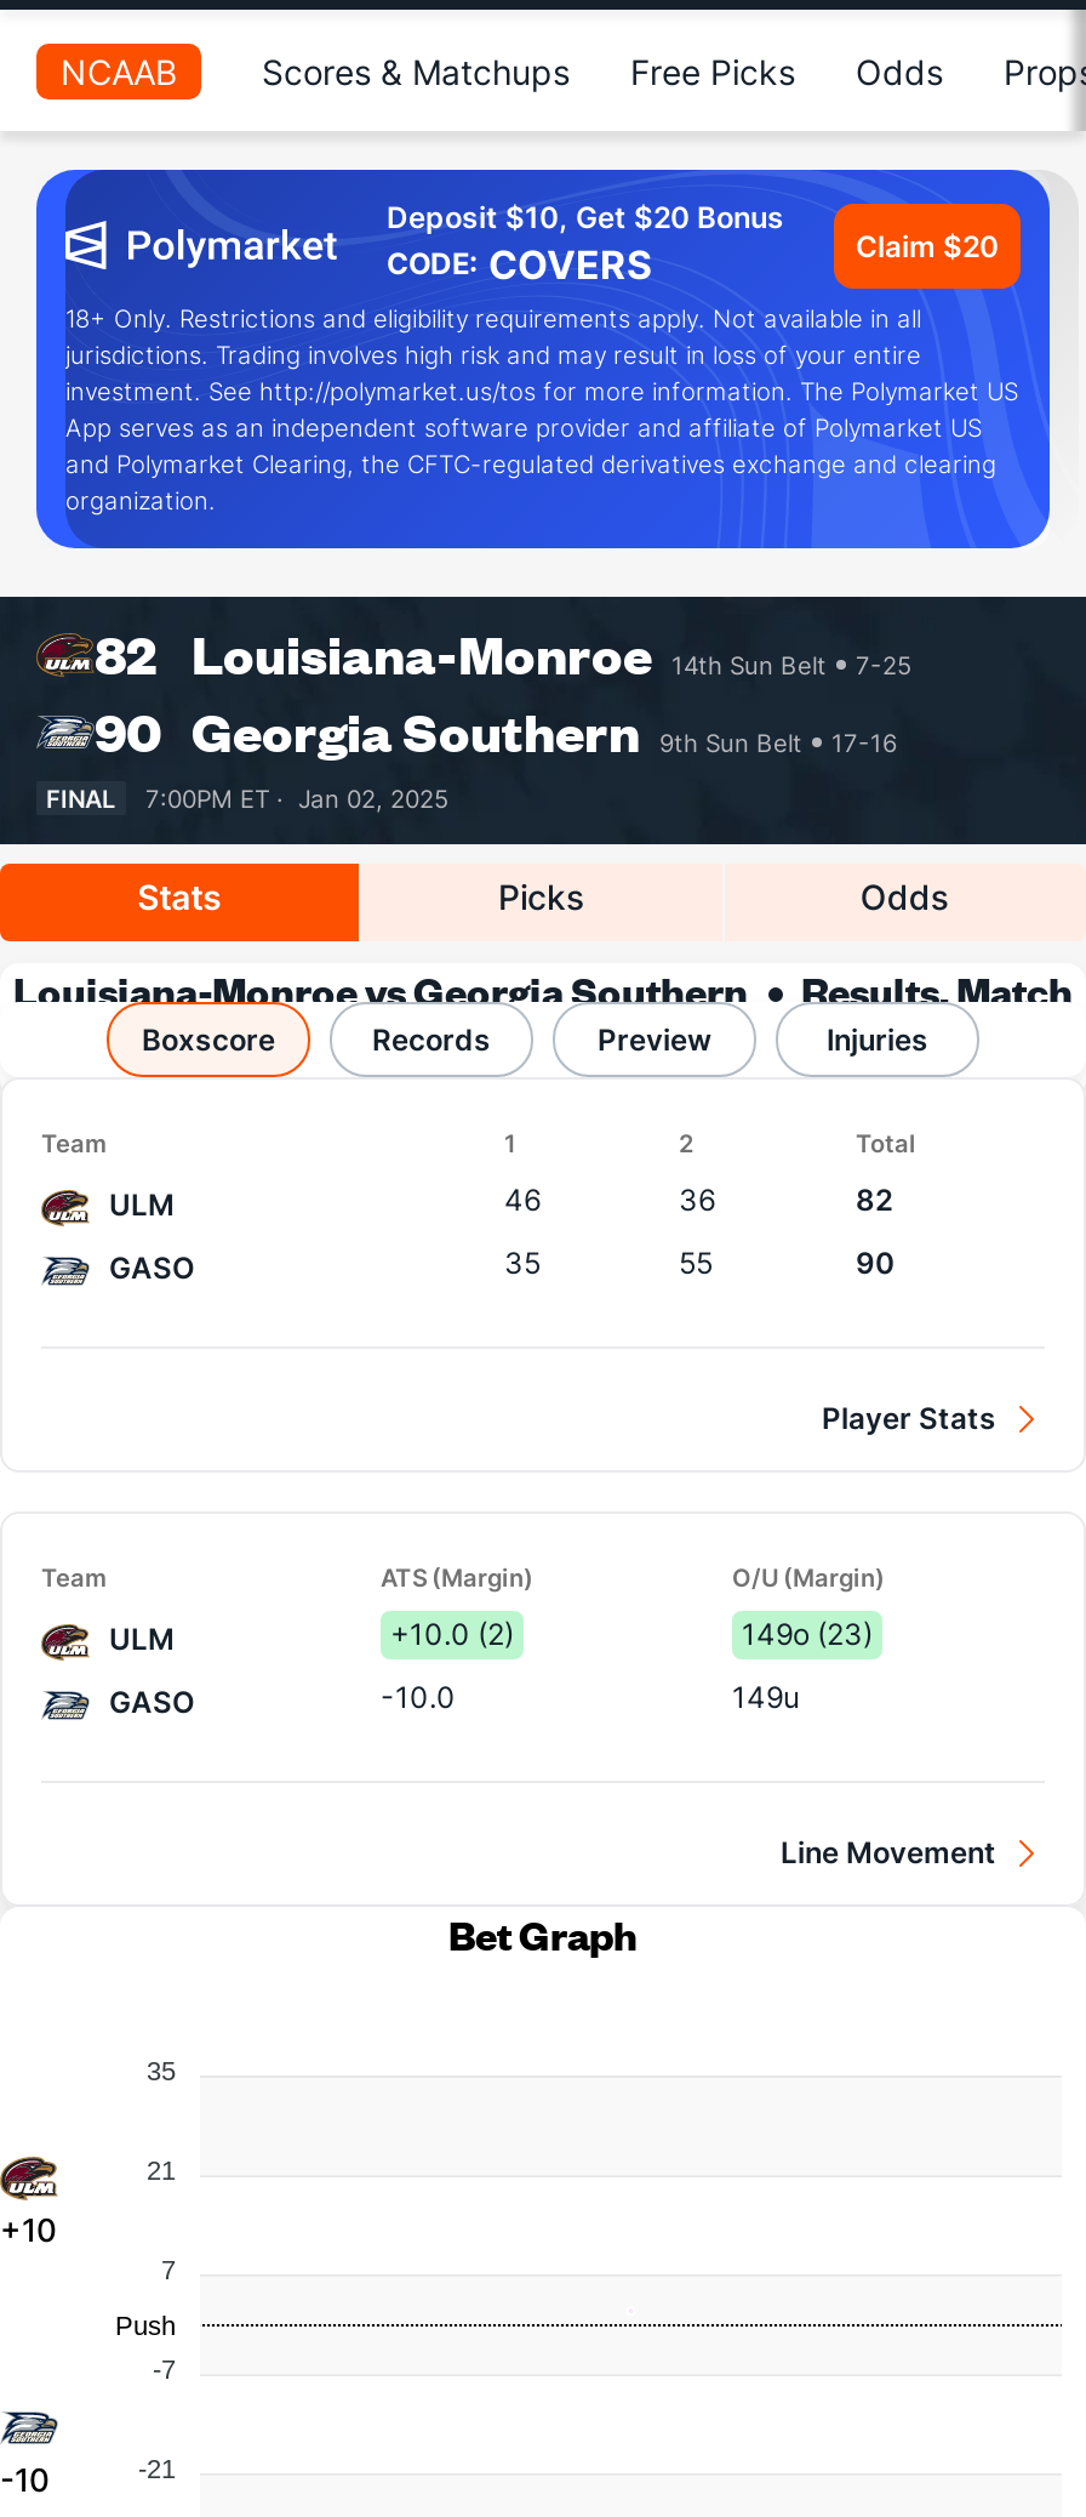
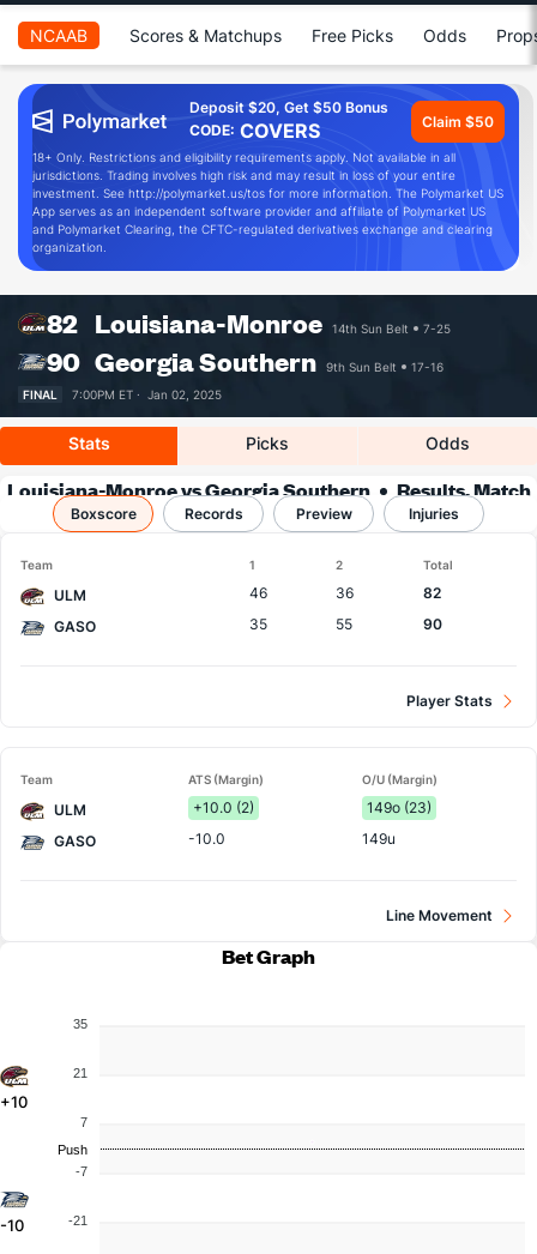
- Deposit $10, Get $20 Bonus
+ Deposit $20, Get $50 Bonus

- Claim $20
+ Claim $50
